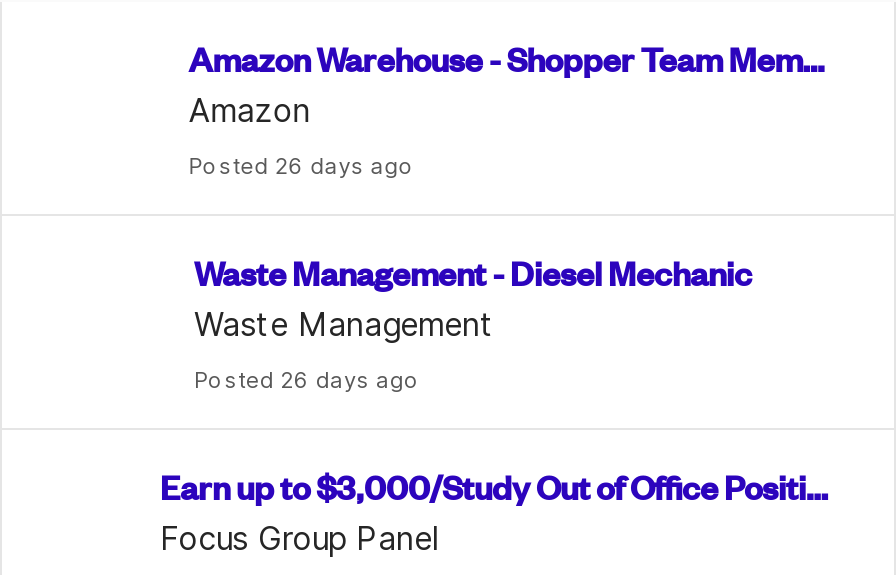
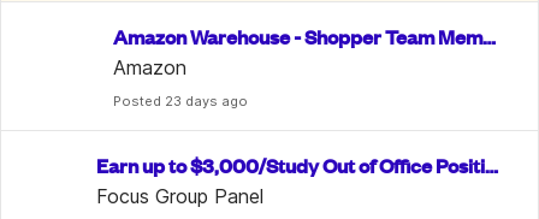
- Posted 26 days ago
- Waste Management - Diesel Mechanic
- Waste Management
- Posted 26 days ago
+ Posted 23 days ago
